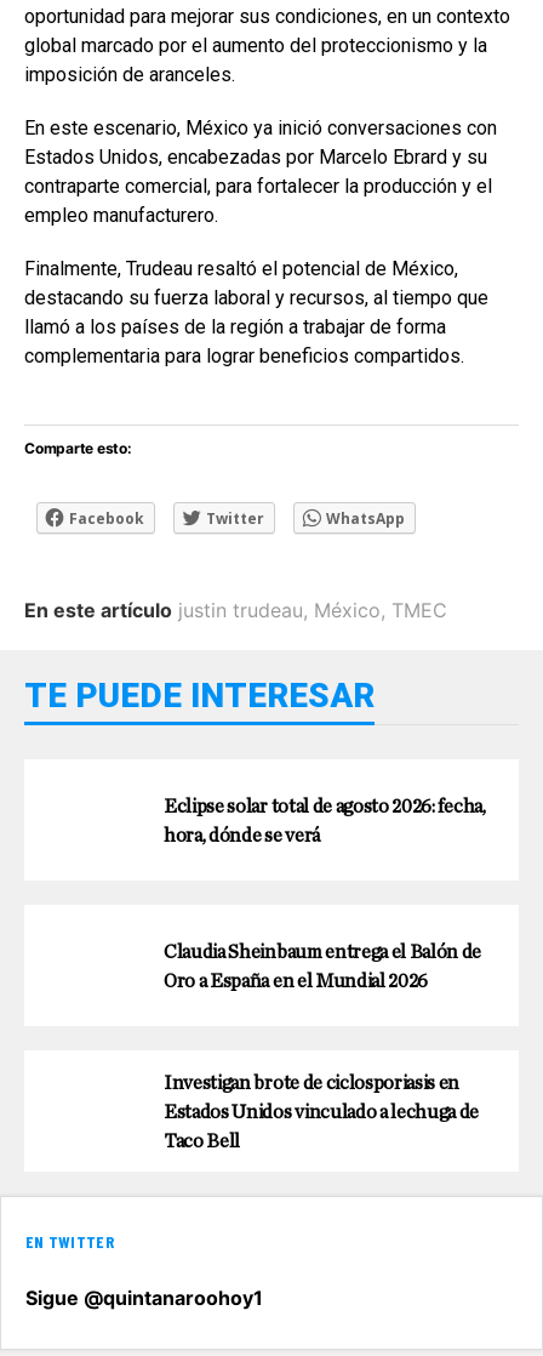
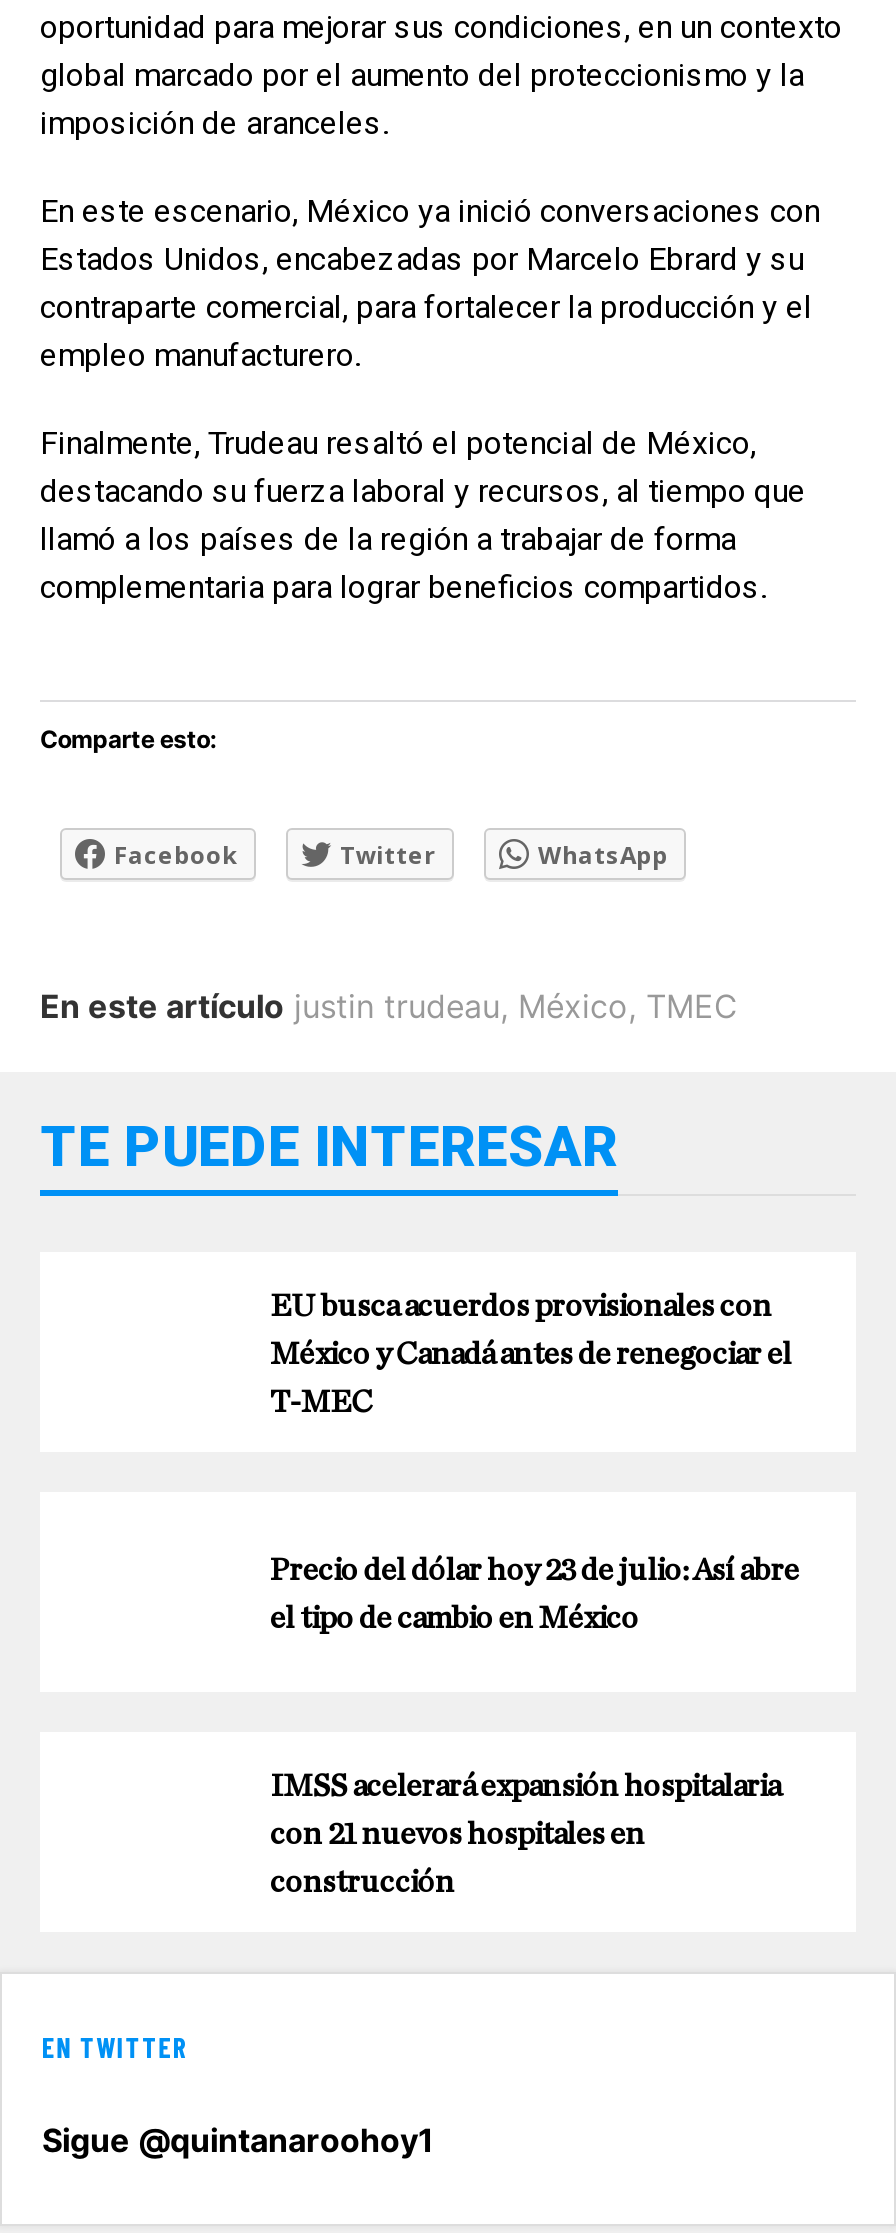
- Eclipse solar total de agosto 2026: fecha,
- hora, dónde se verá
+ EU busca acuerdos provisionales con
+ México y Canadá antes de renegociar el
+ T-MEC

- Claudia Sheinbaum entrega el Balón de
- Oro a España en el Mundial 2026
+ Precio del dólar hoy 23 de julio: Así abre
+ el tipo de cambio en México

- Investigan brote de ciclosporiasis en
- Estados Unidos vinculado a lechuga de
- Taco Bell
+ IMSS acelerará expansión hospitalaria
+ con 21 nuevos hospitales en
+ construcción
